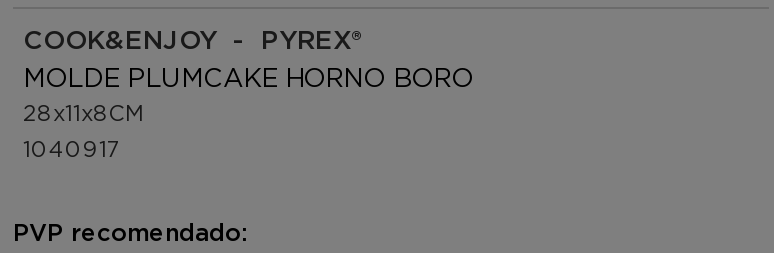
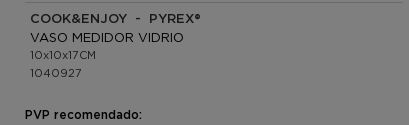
- MOLDE PLUMCAKE HORNO BORO
- 28x11x8CM
+ VASO MEDIDOR VIDRIO
+ 10x10x17CM

- 1040917
+ 1040927
